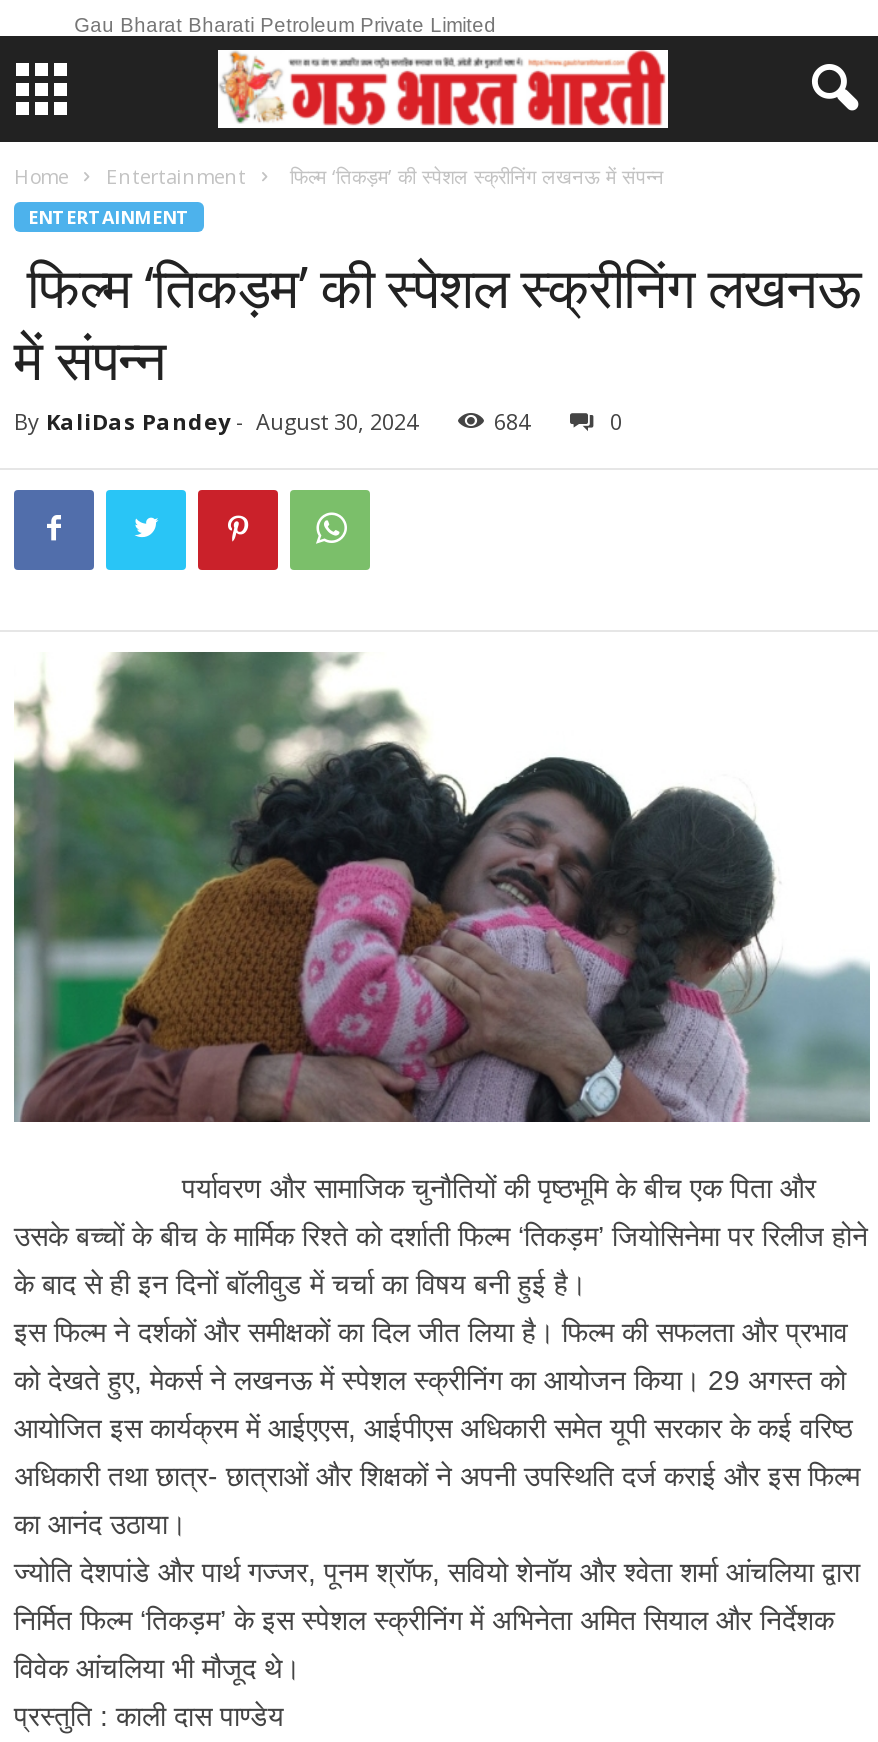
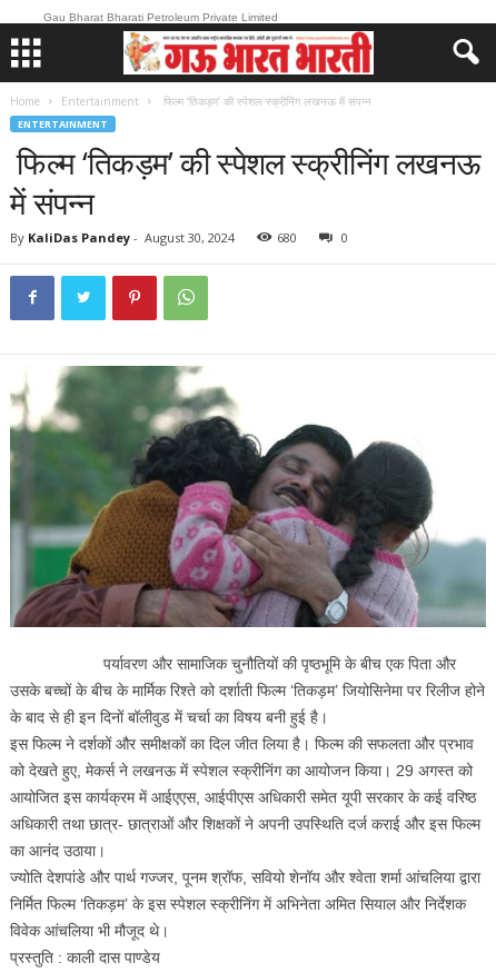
- 684
+ 680
